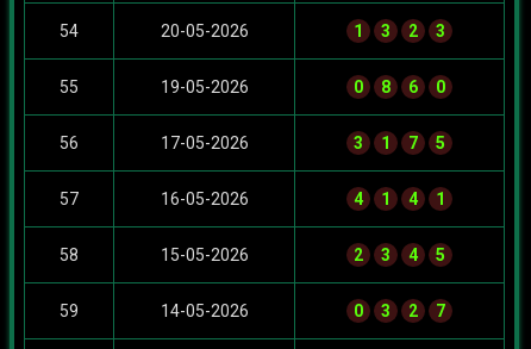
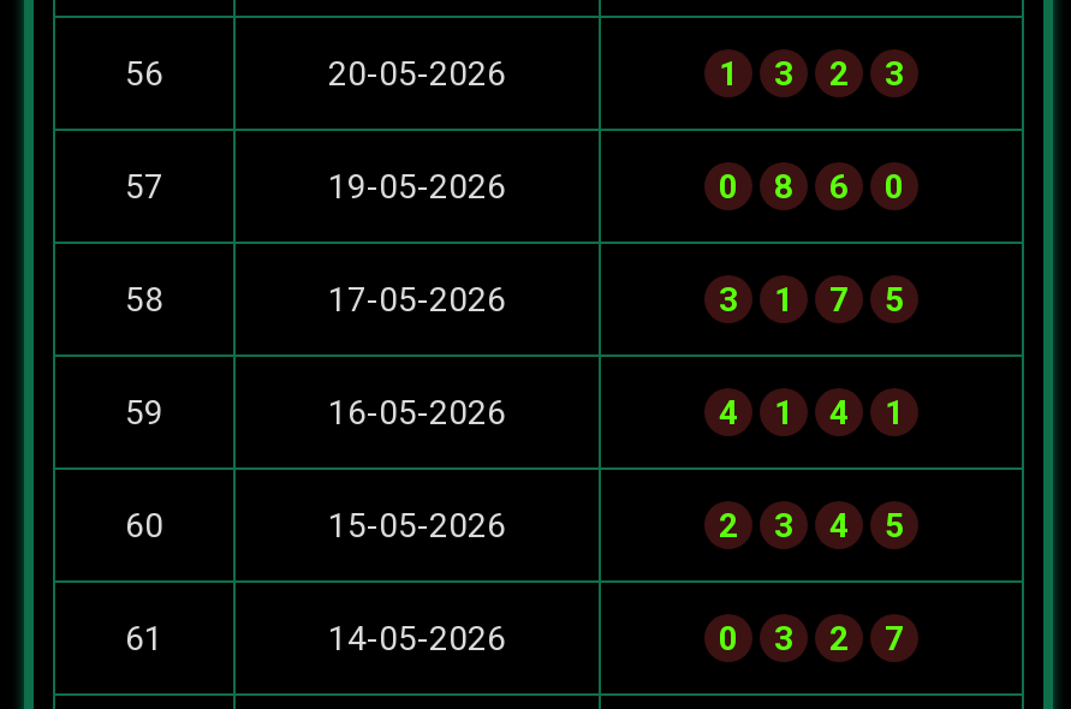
- 54
+ 56

- 55
+ 57

- 56
+ 58

- 57
+ 59

- 58
+ 60

- 59
+ 61
